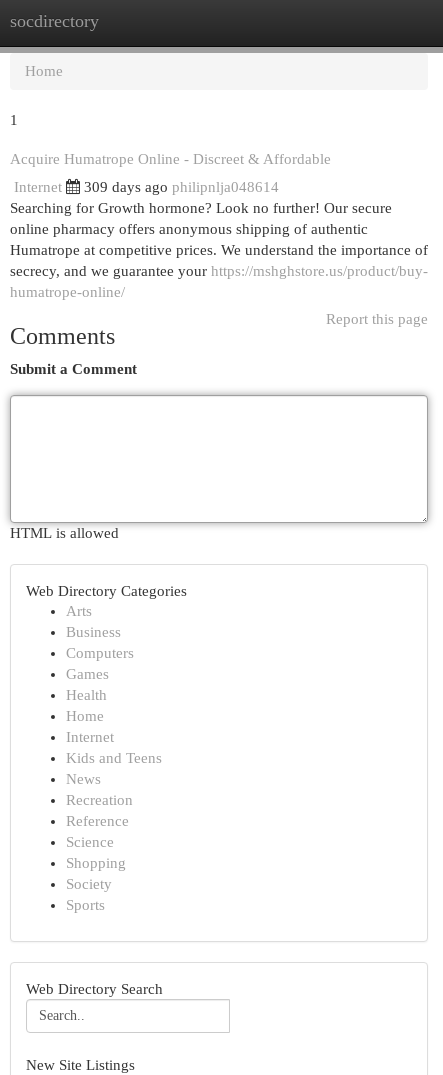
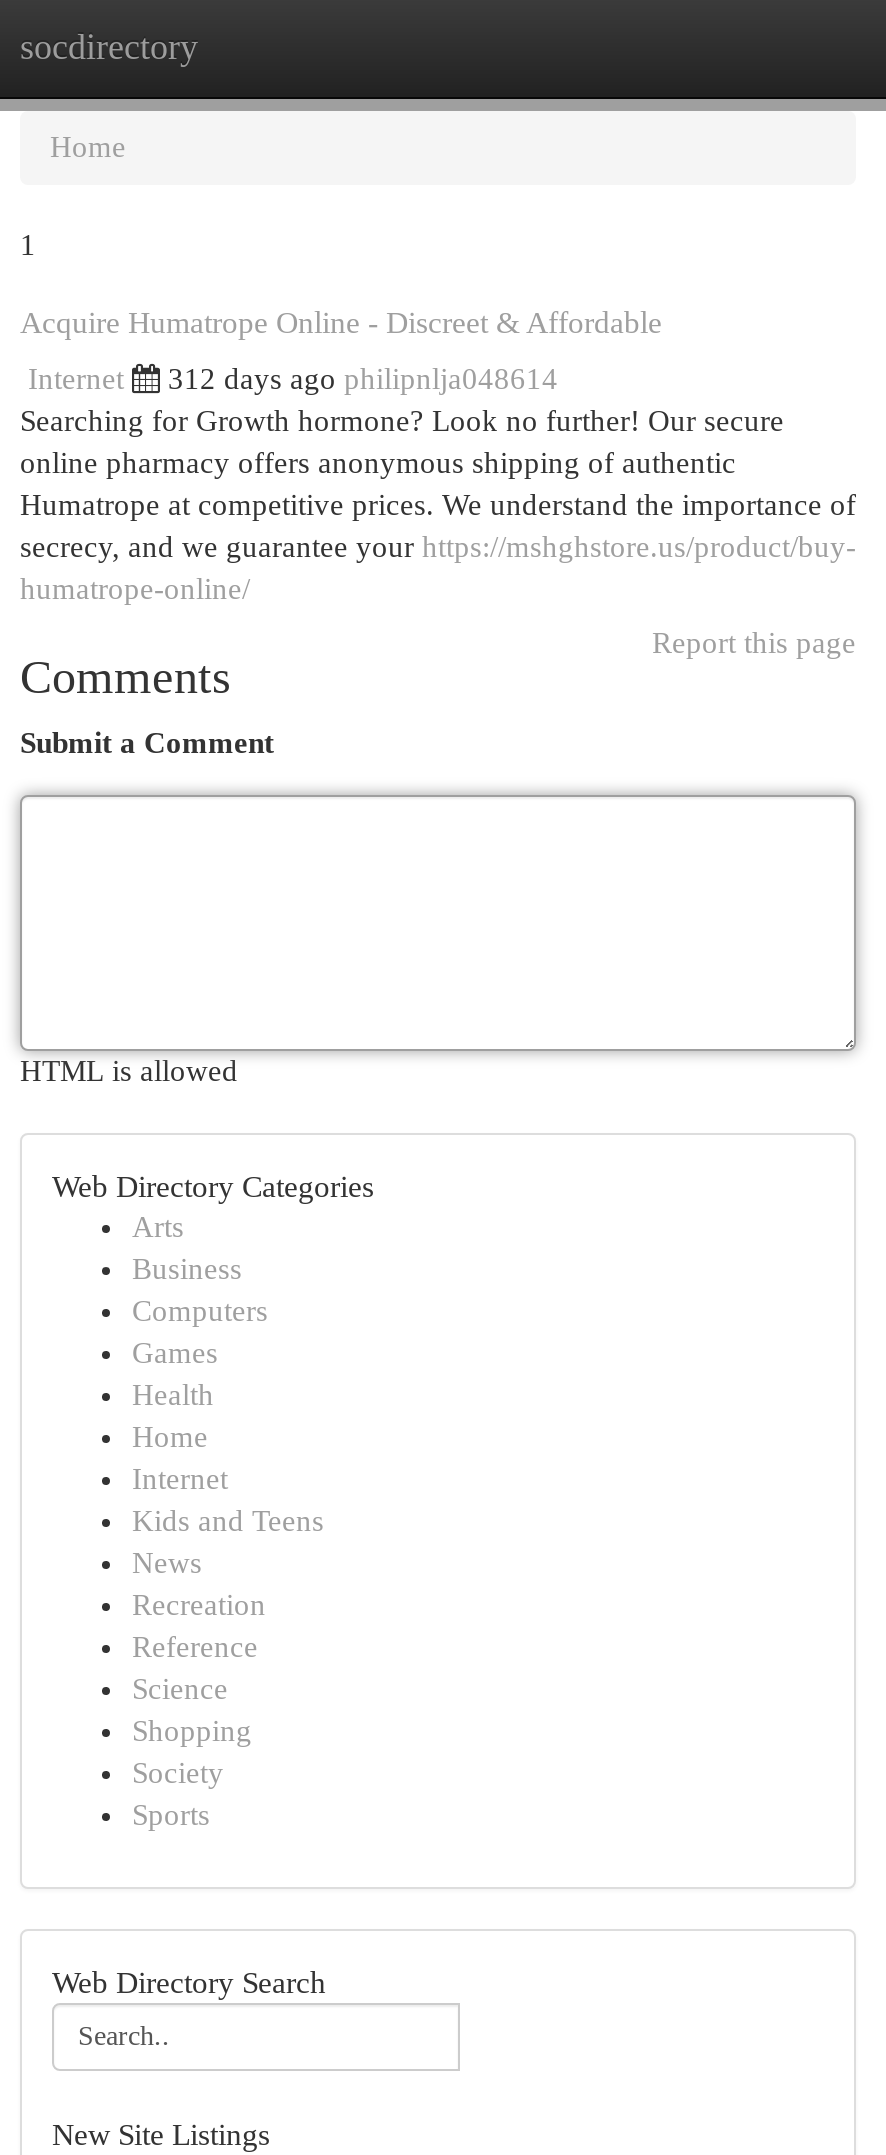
- 309 days ago philipnlja048614
+ 312 days ago philipnlja048614
